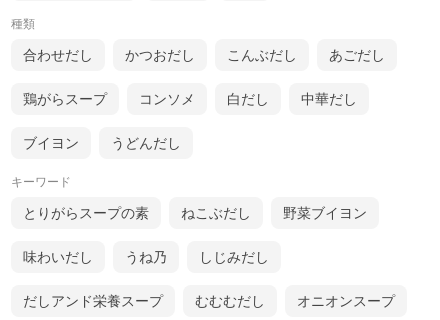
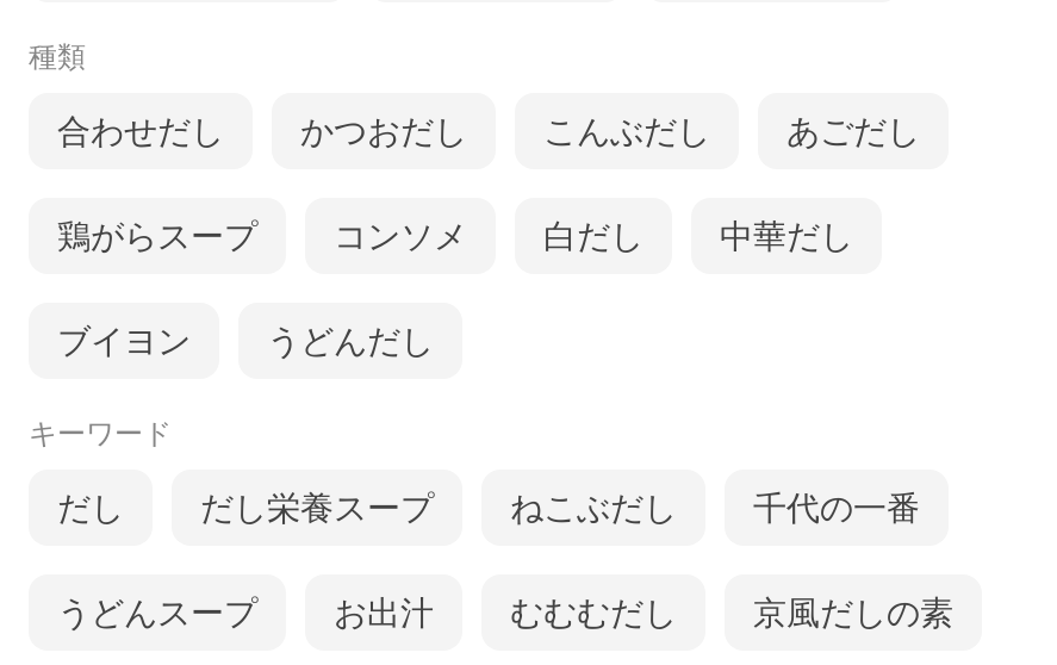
- とりがらスープの素
+ だし
+ だし栄養スープ

- 野菜ブイヨン
- 味わいだし
- うね乃
- しじみだし
- だしアンド栄養スープ
+ 千代の一番
+ うどんスープ
+ お出汁

- オニオンスープ
+ 京風だしの素
